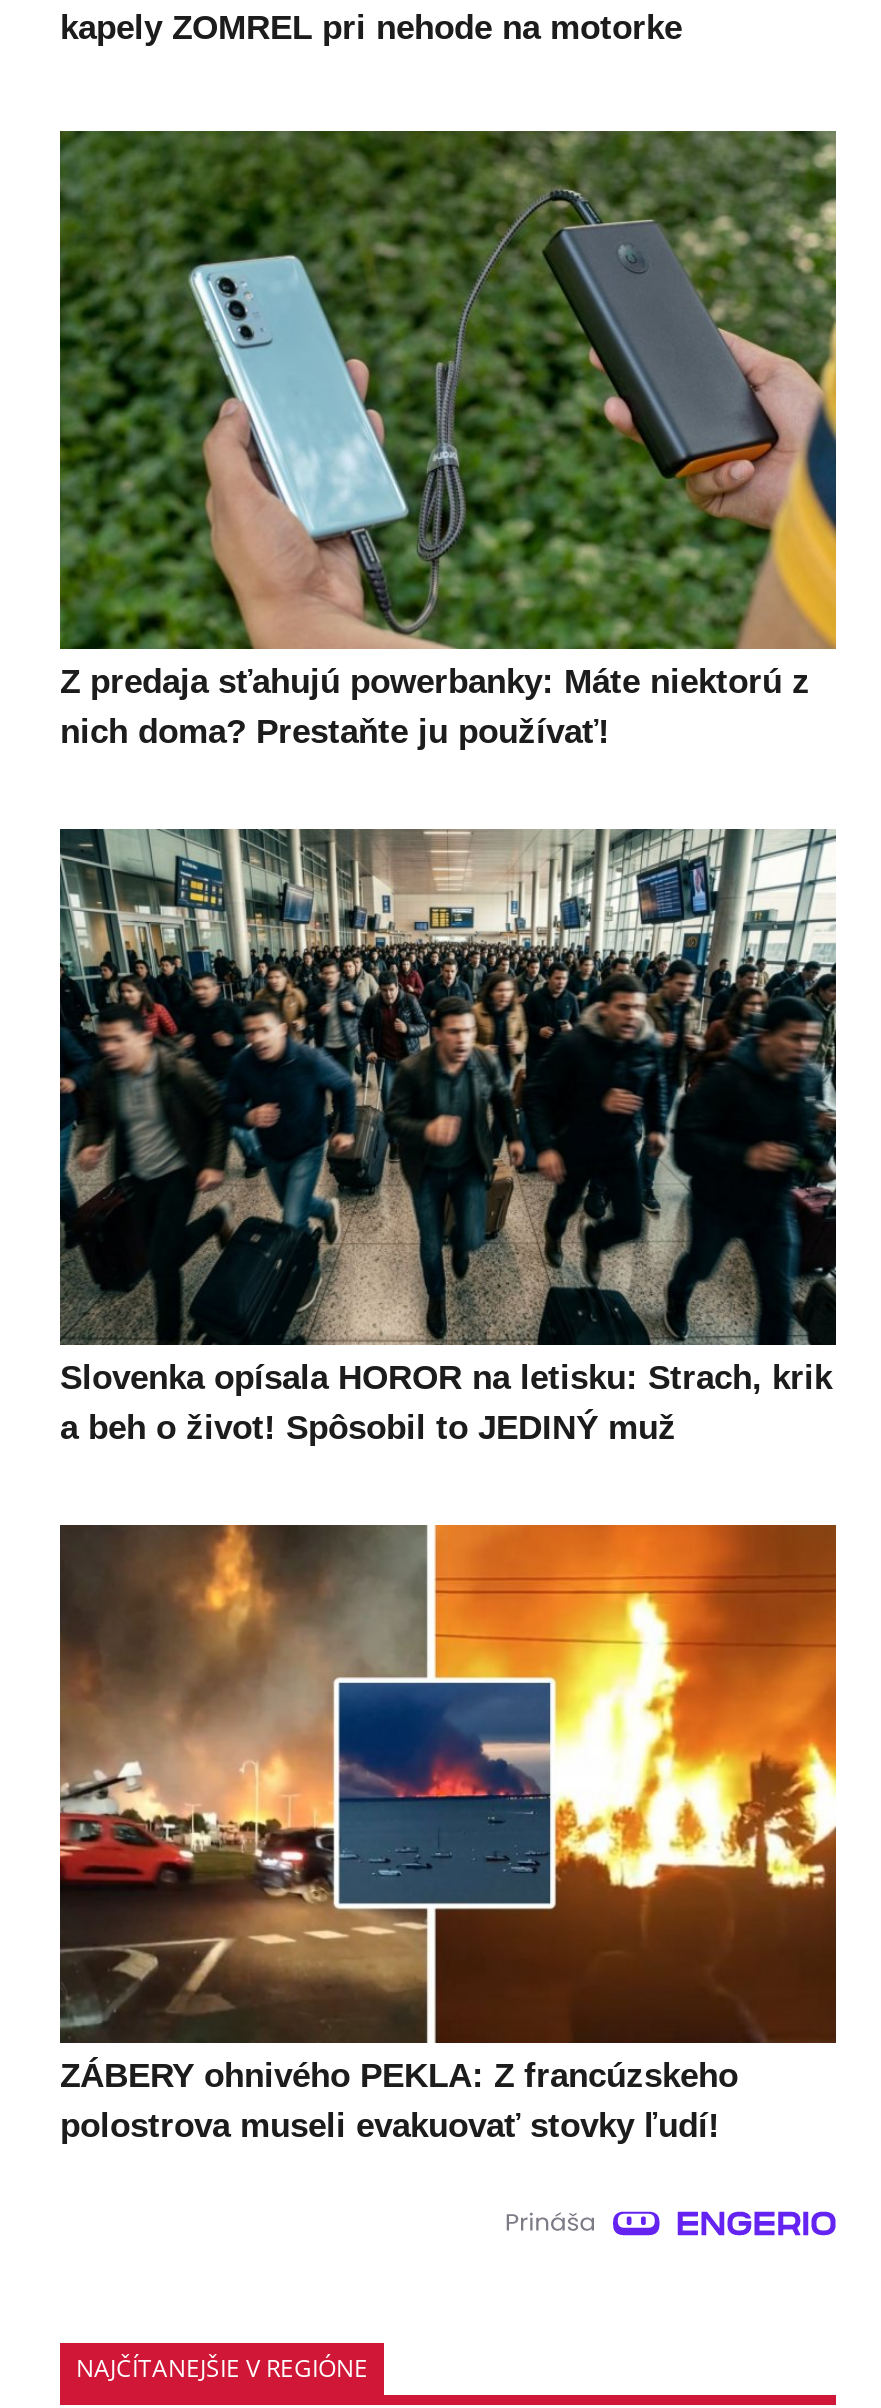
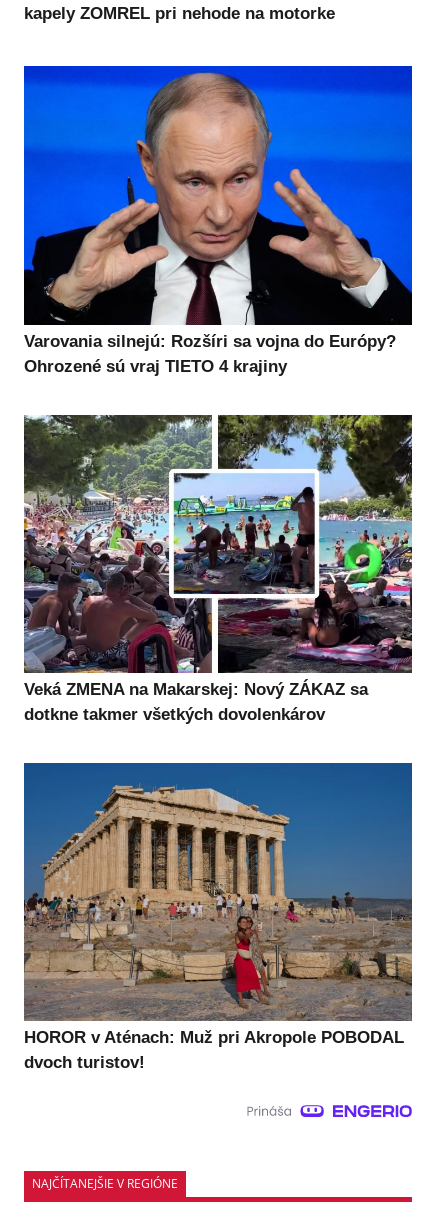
- [image]
- Z predaja sťahujú powerbanky: Máte niektorú z
- nich doma? Prestaňte ju používať!
+ [image]
+ Varovania silnejú: Rozšíri sa vojna do Európy?
+ Ohrozené sú vraj TIETO 4 krajiny

- [image]
- Slovenka opísala HOROR na letisku: Strach, krik
- a beh o život! Spôsobil to JEDINÝ muž
+ [image]
+ Veká ZMENA na Makarskej: Nový ZÁKAZ sa
+ dotkne takmer všetkých dovolenkárov

- [image]
- ZÁBERY ohnivého PEKLA: Z francúzskeho
- polostrova museli evakuovať stovky ľudí!
+ [image]
+ HOROR v Aténach: Muž pri Akropole POBODAL
+ dvoch turistov!
